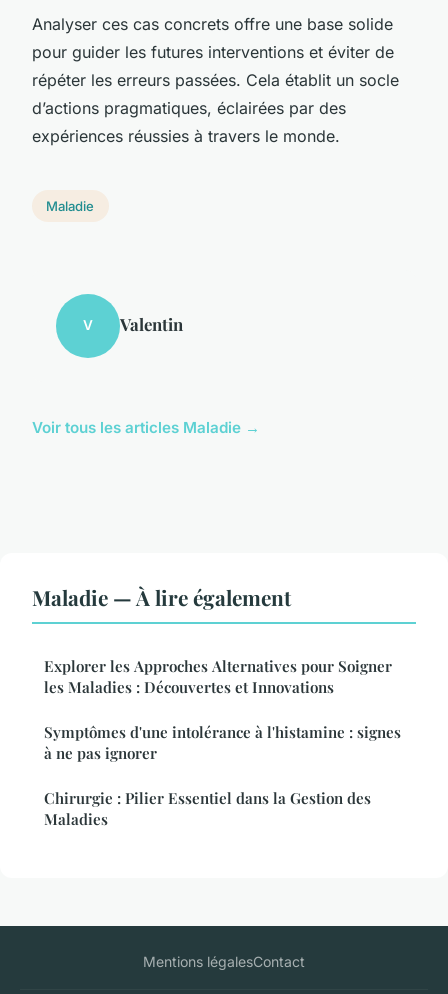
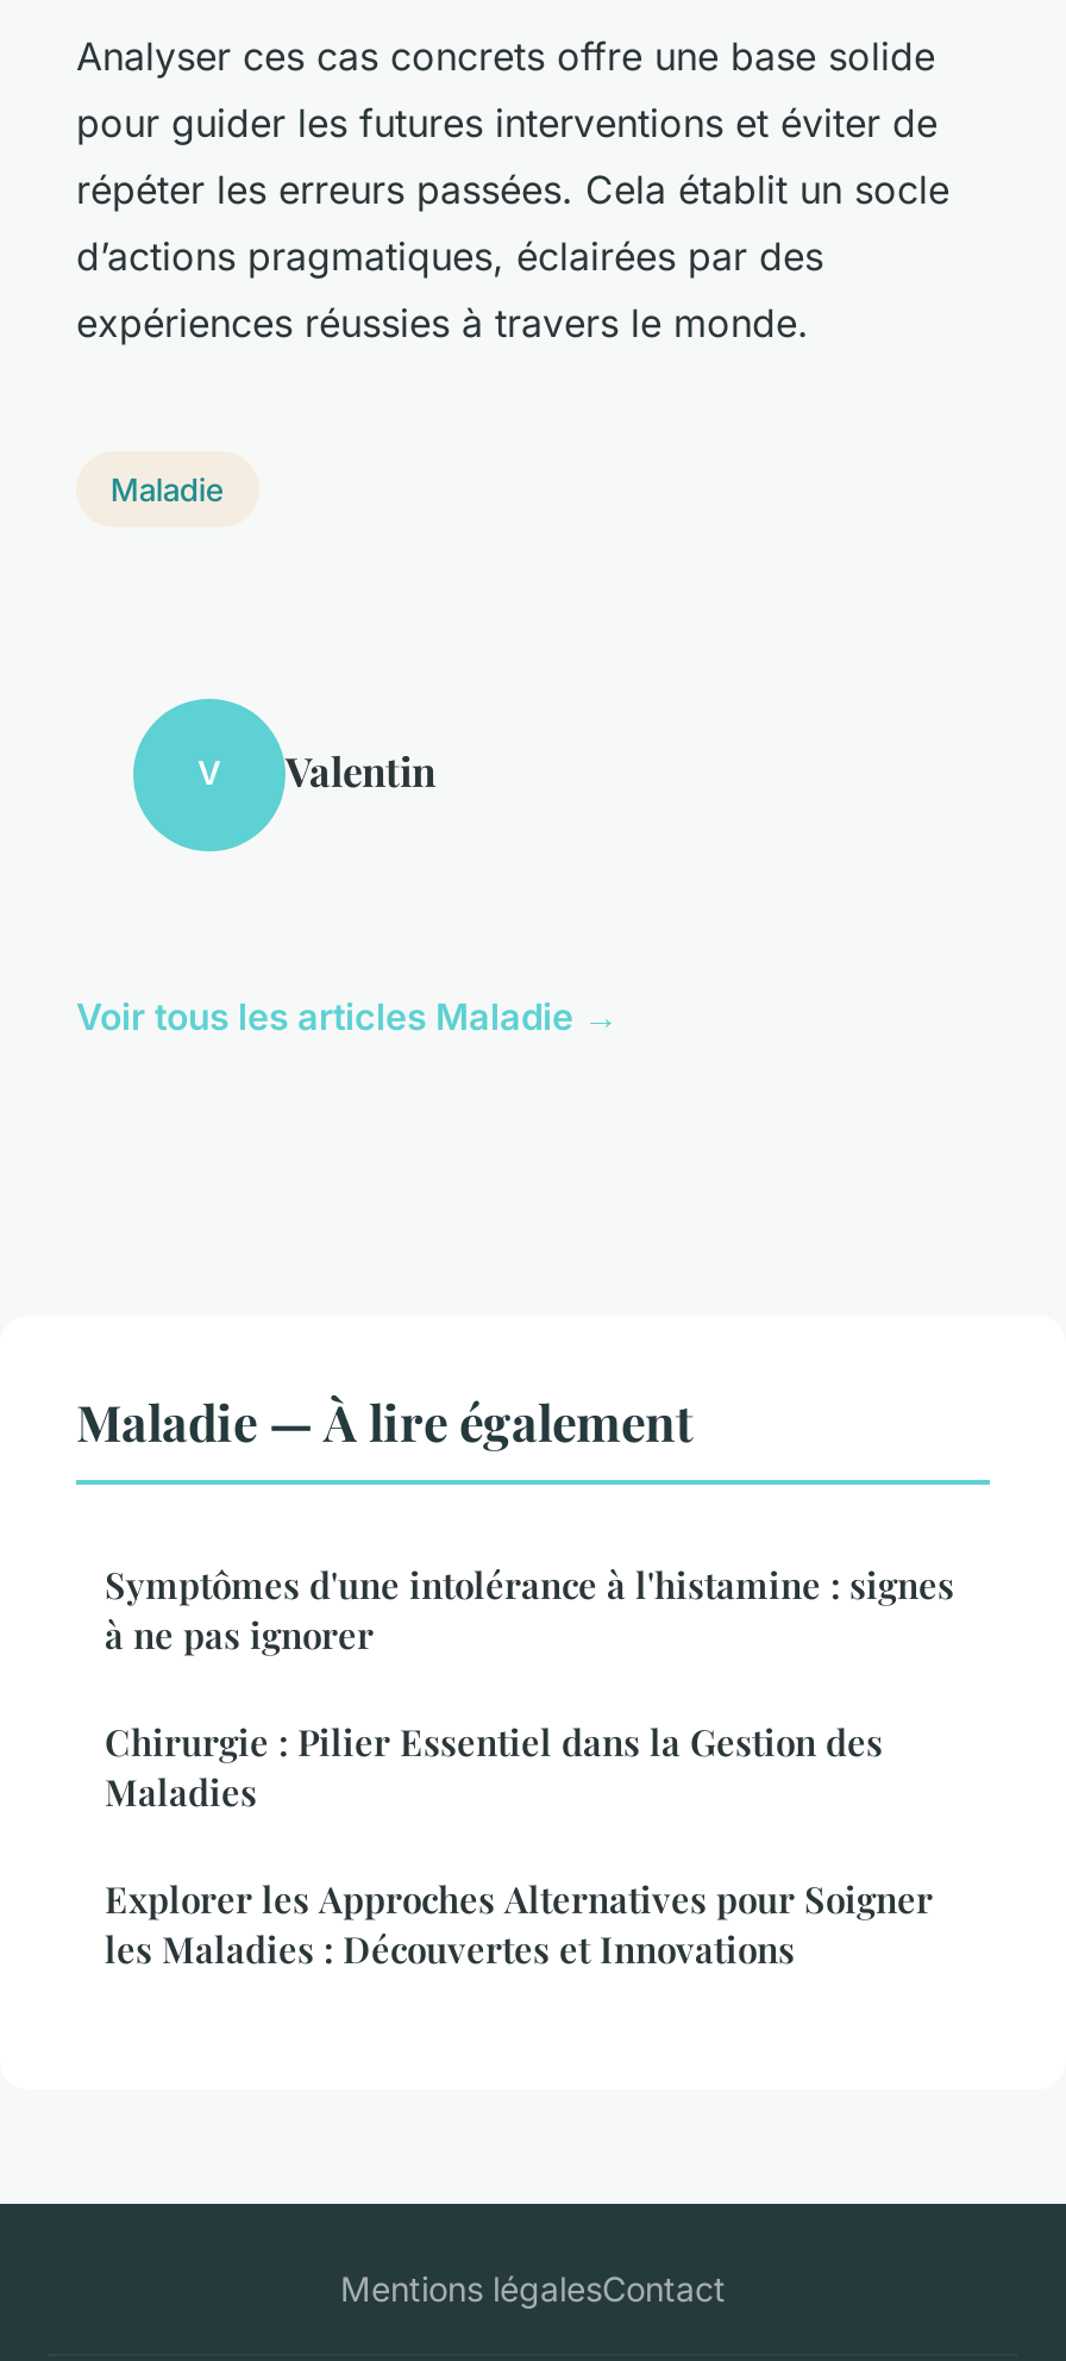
moved down: Explorer les Approches Alternatives pour Soigner | les Maladies : Découvertes et Innovations

moved up: Symptômes d'une intolérance à l'histamine : signes | à ne pas ignorer | Chirurgie : Pilier Essentiel dans la Gestion des | Maladies
